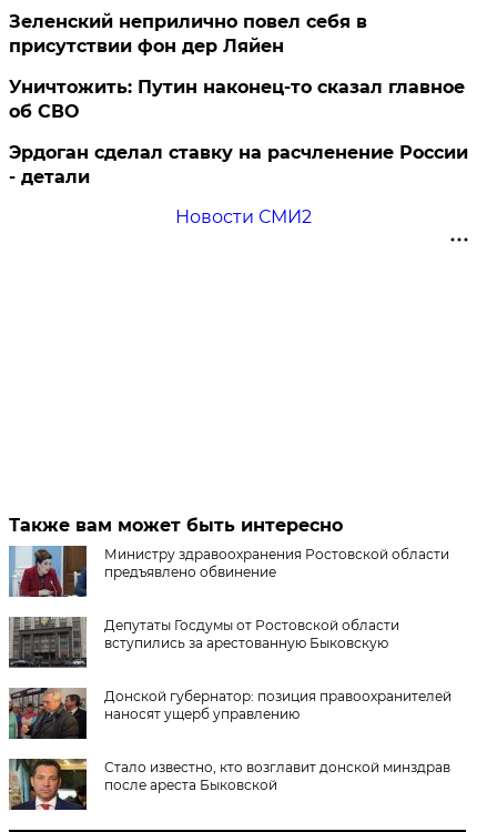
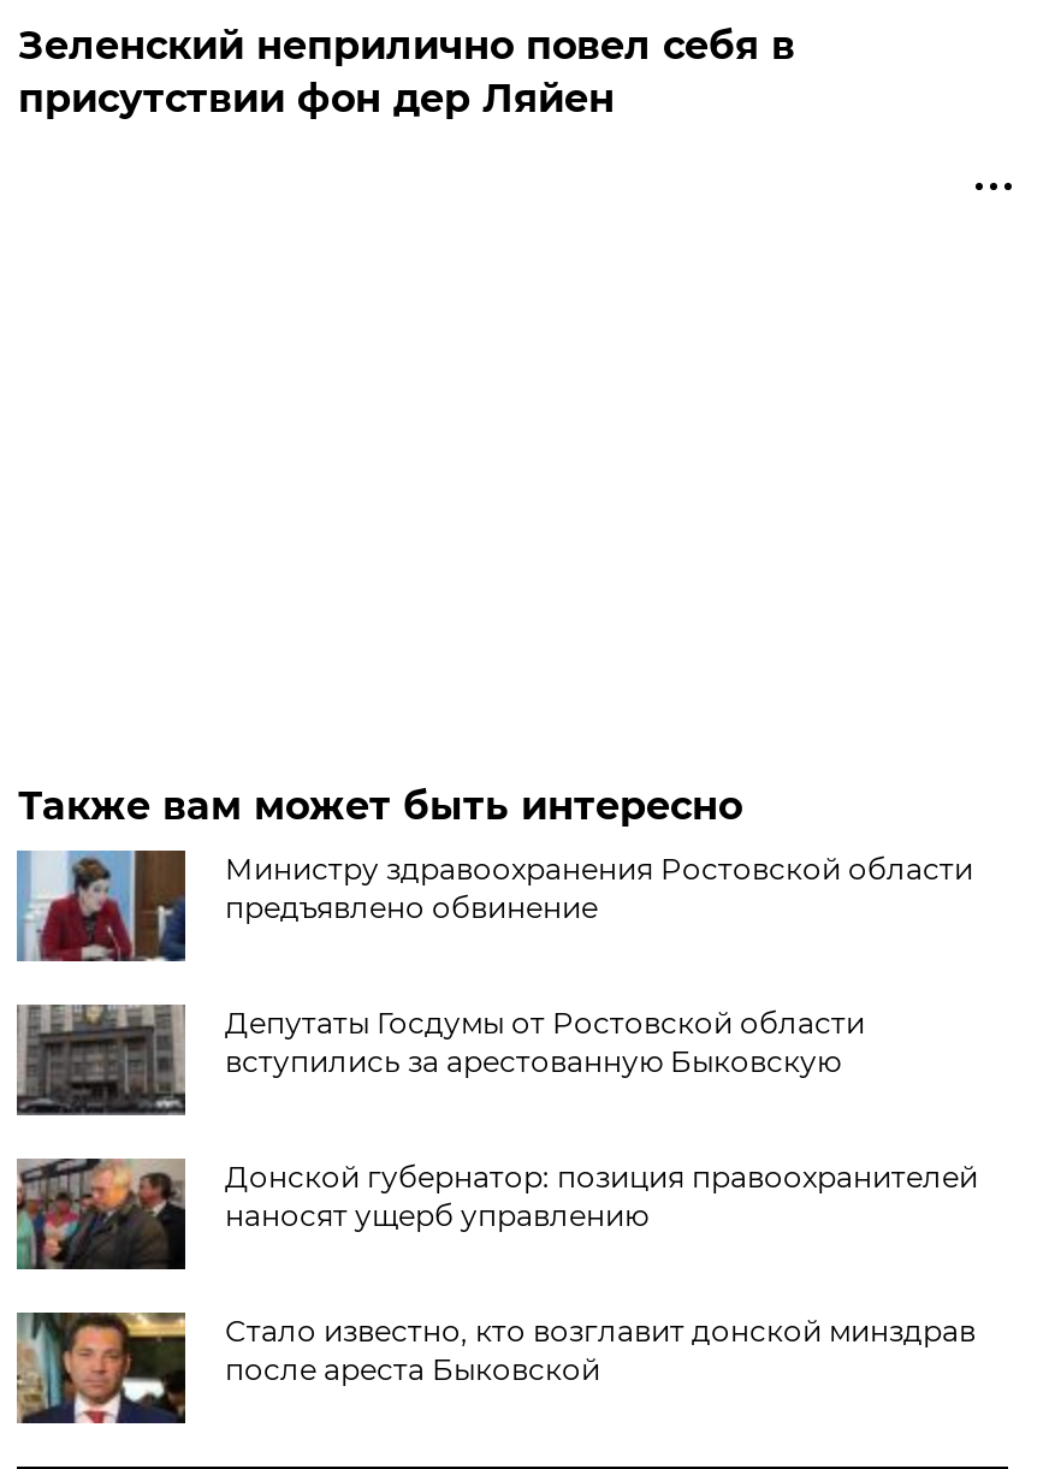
- Уничтожить: Путин наконец-то сказал главное
- об СВО
- Эрдоган сделал ставку на расчленение России
- - детали
- Новости СМИ2
